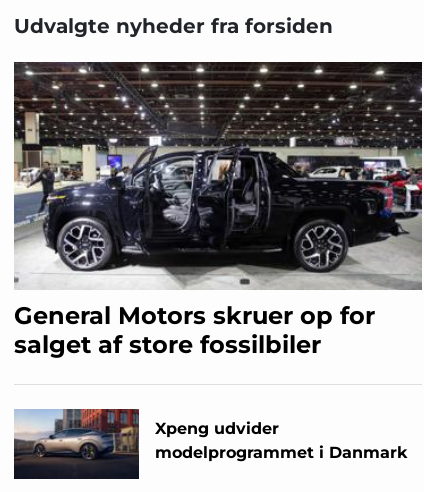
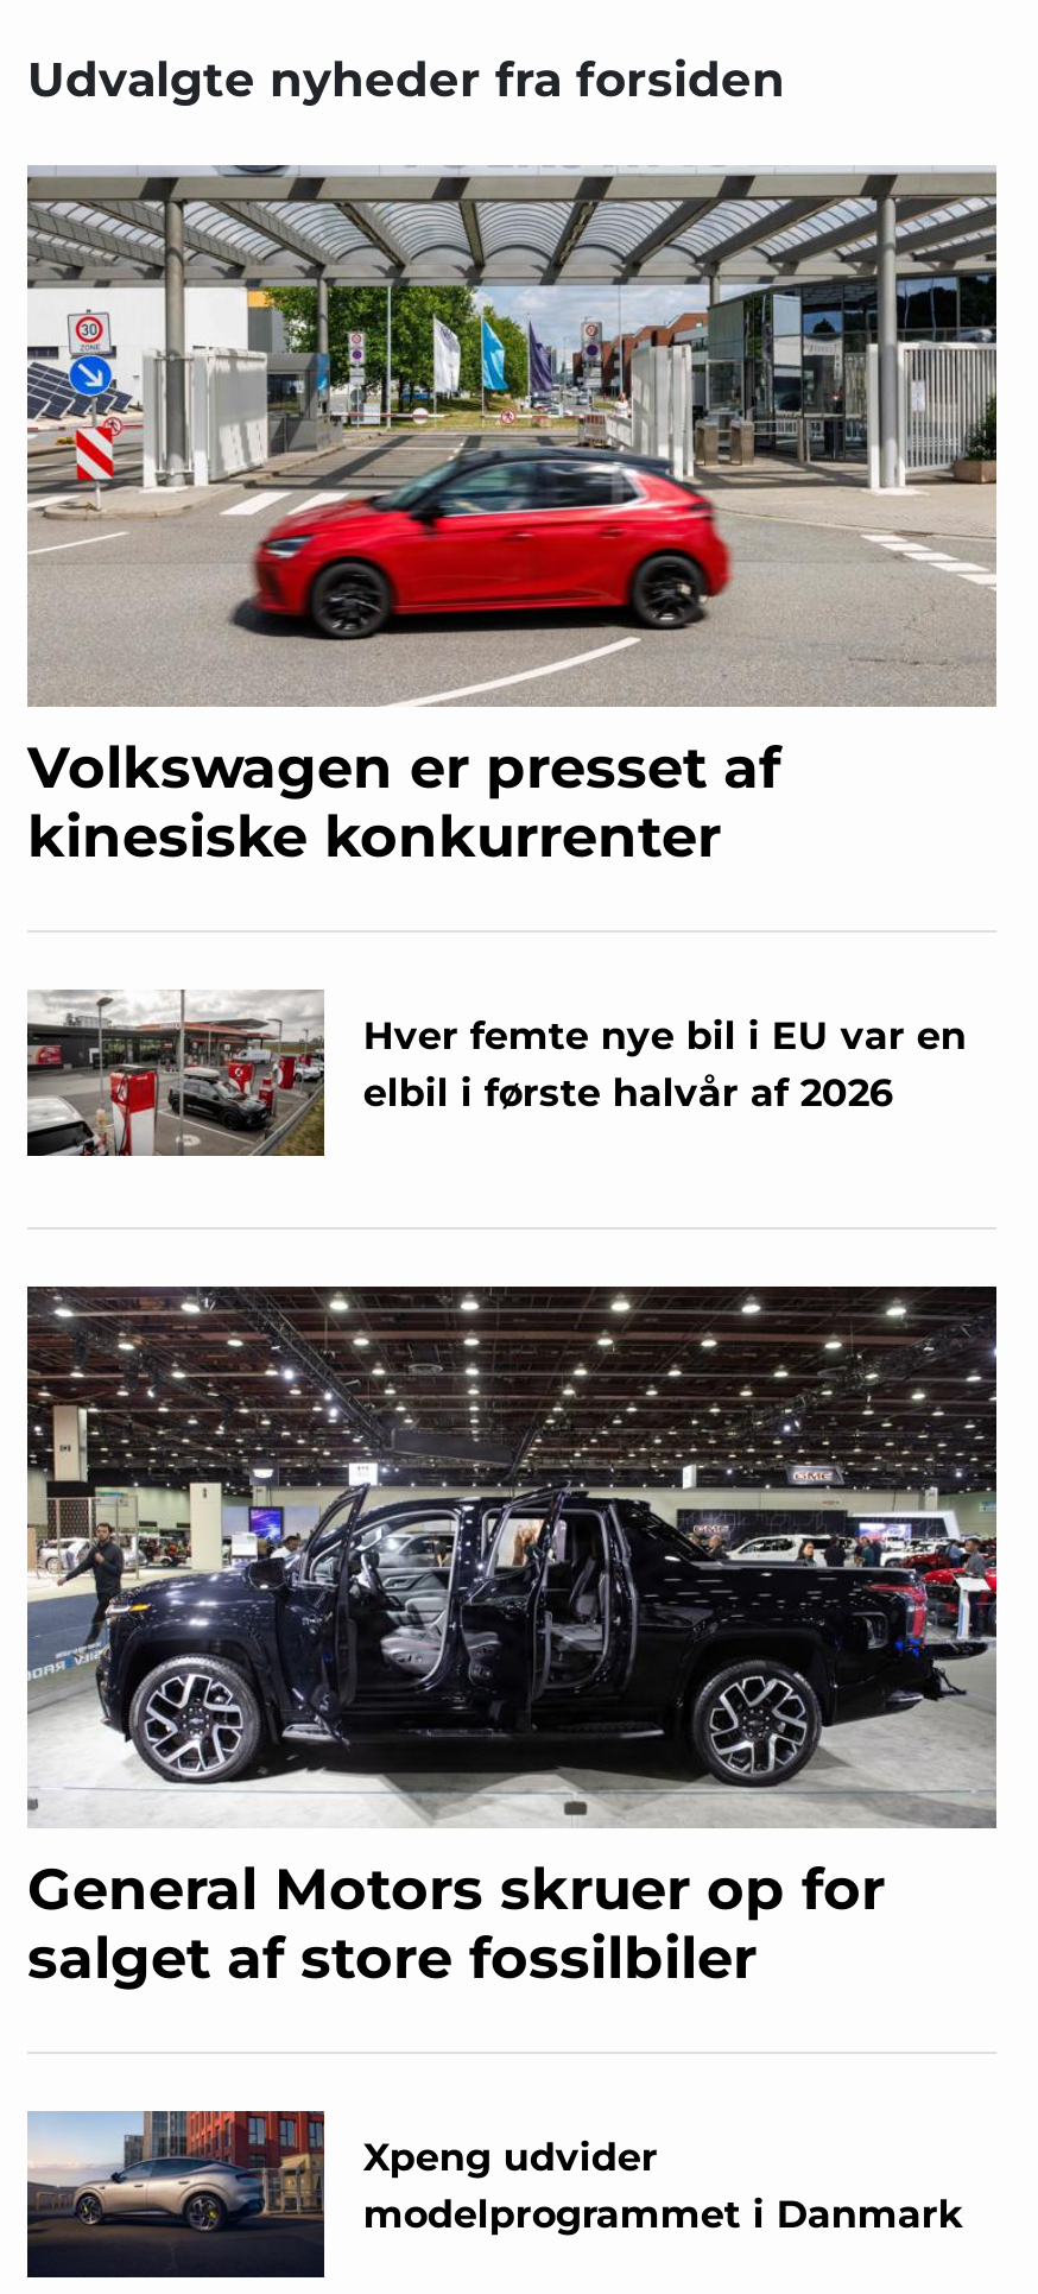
+ [image]
+ Volkswagen er presset af
+ kinesiske konkurrenter
+ Hver femte nye bil i EU var en
+ elbil i første halvår af 2026

+ [image]
